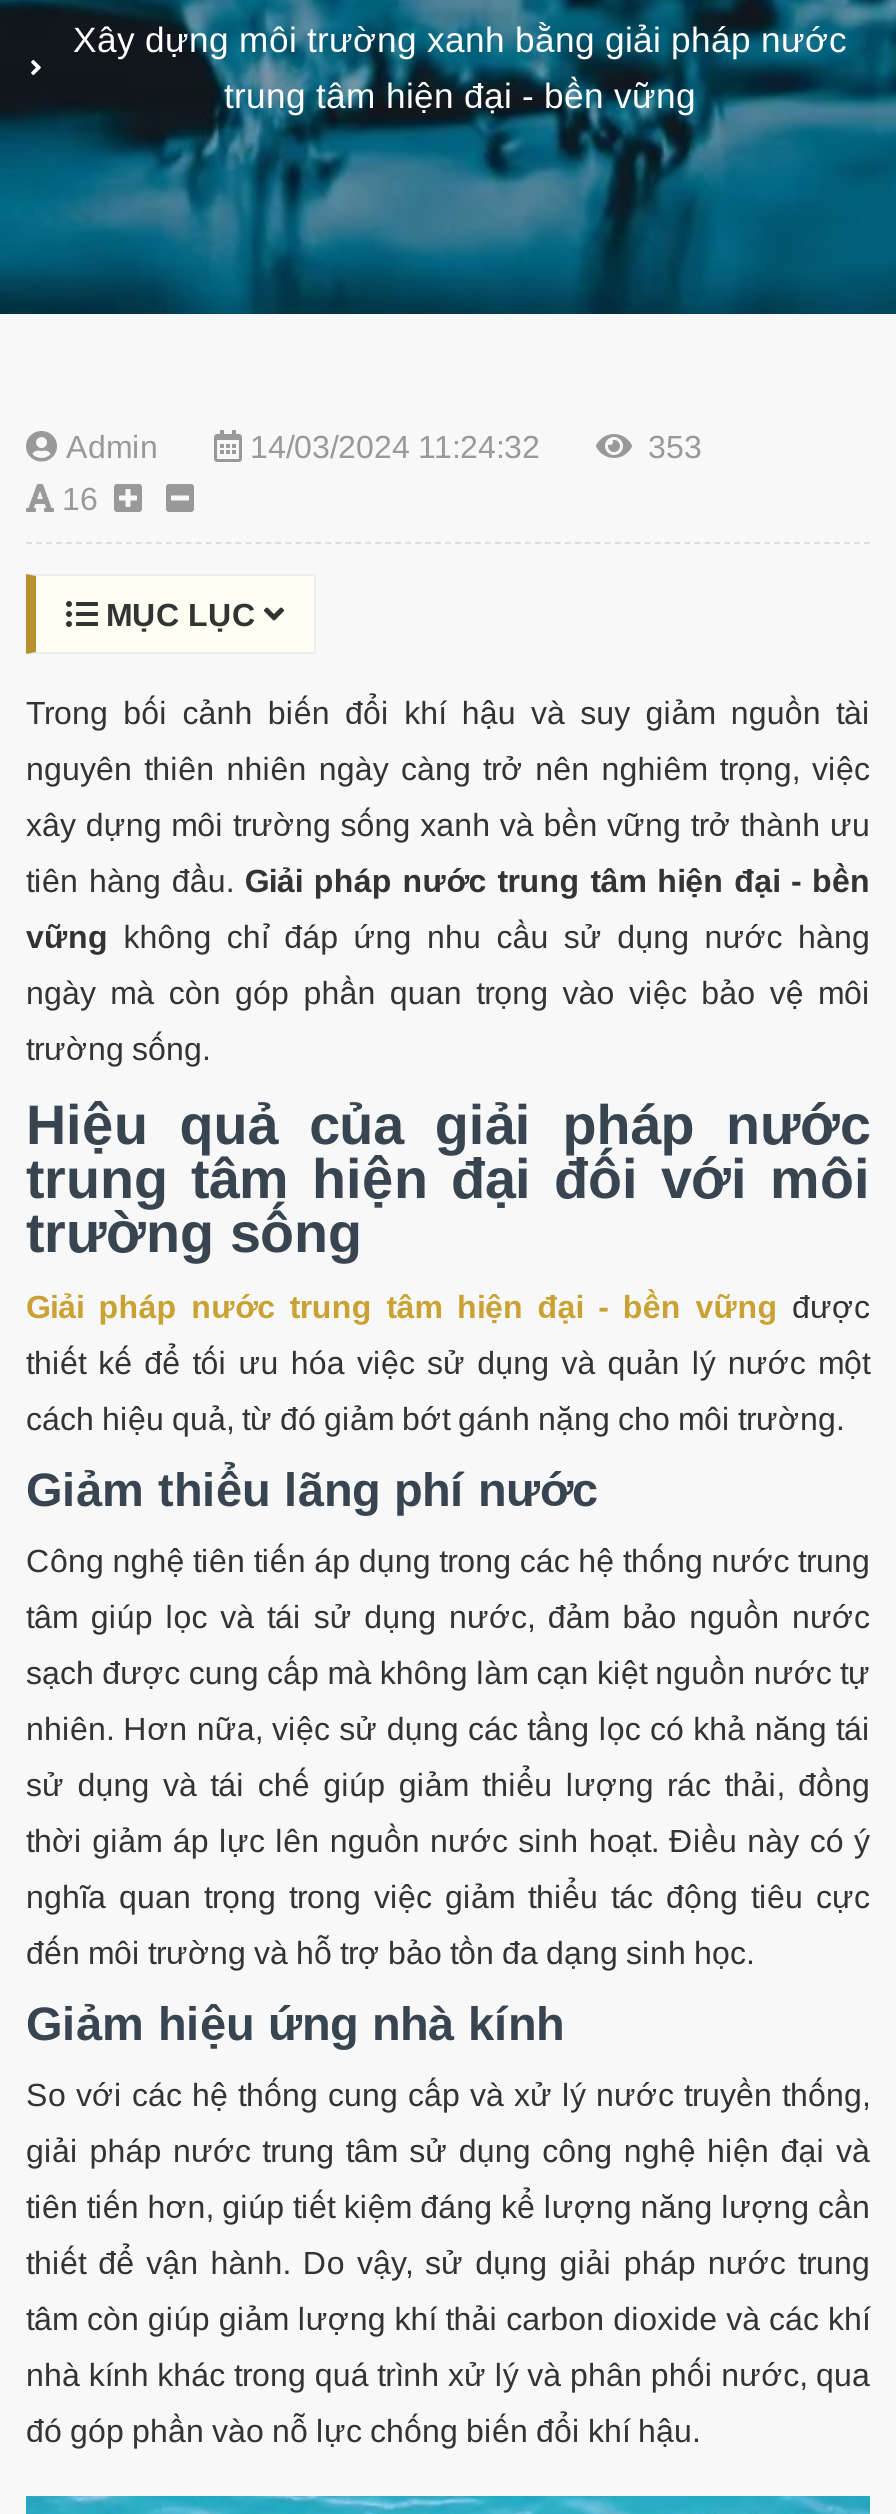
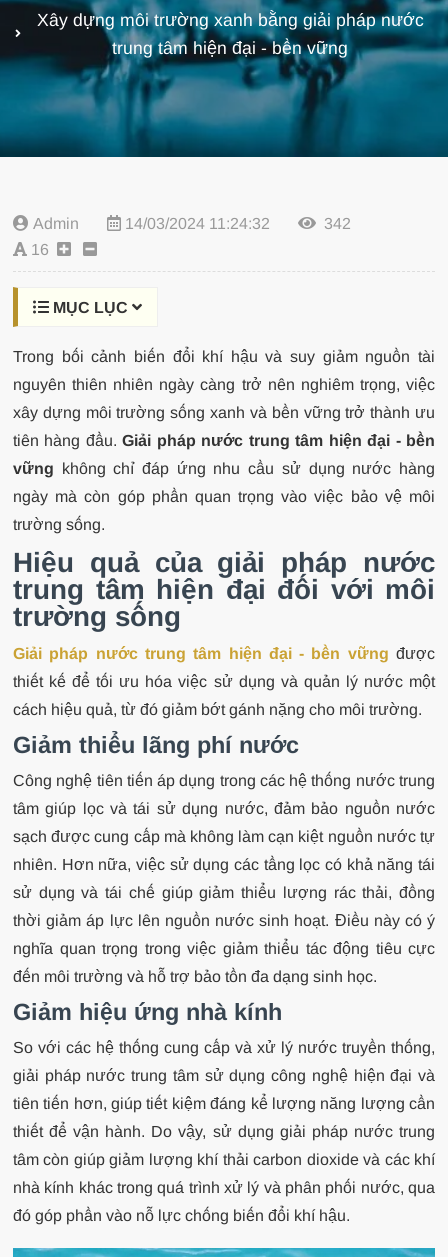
- 353
+ 342
